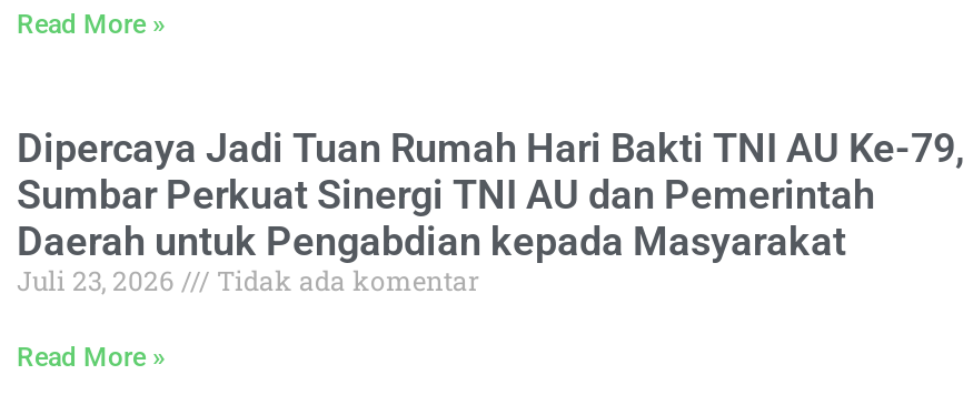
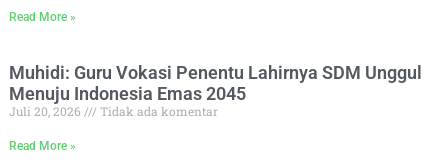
- Dipercaya Jadi Tuan Rumah Hari Bakti TNI AU Ke-79,
- Sumbar Perkuat Sinergi TNI AU dan Pemerintah
- Daerah untuk Pengabdian kepada Masyarakat
- Juli 23, 2026
+ Muhidi: Guru Vokasi Penentu Lahirnya SDM Unggul
+ Menuju Indonesia Emas 2045
+ Juli 20, 2026
